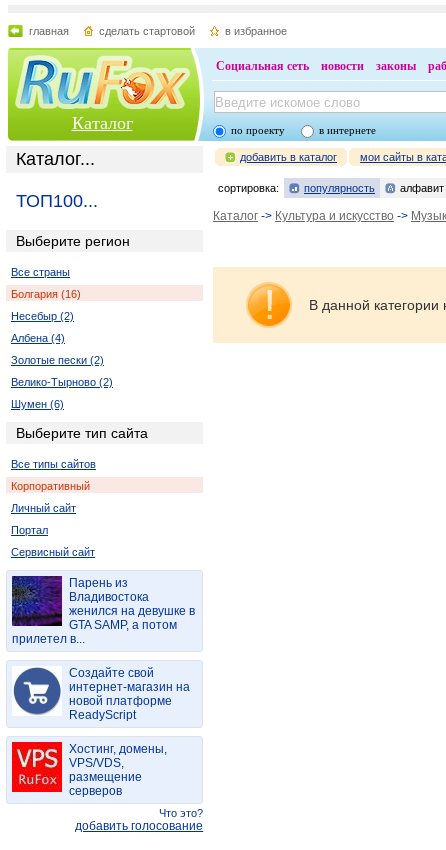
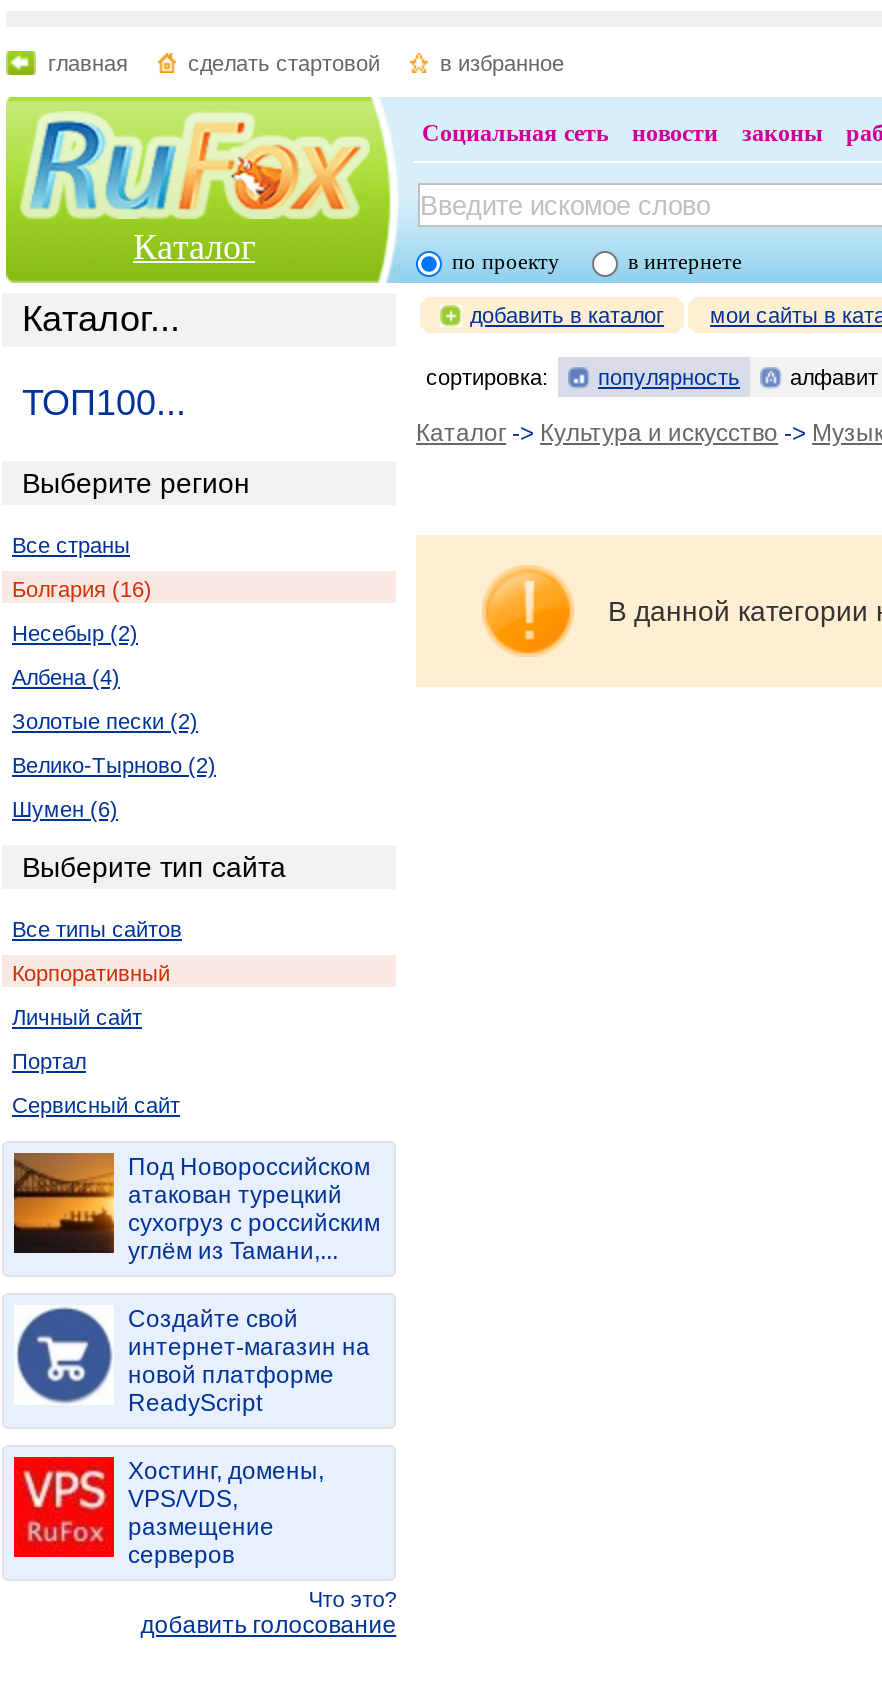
- [image]
- Парень из
- Владивостока
- женился на девушке в
- GTA SAMP, а потом
- прилетел в...
+ [image]
+ Под Новороссийском
+ атакован турецкий
+ сухогруз с российским
+ углём из Тамани,...
